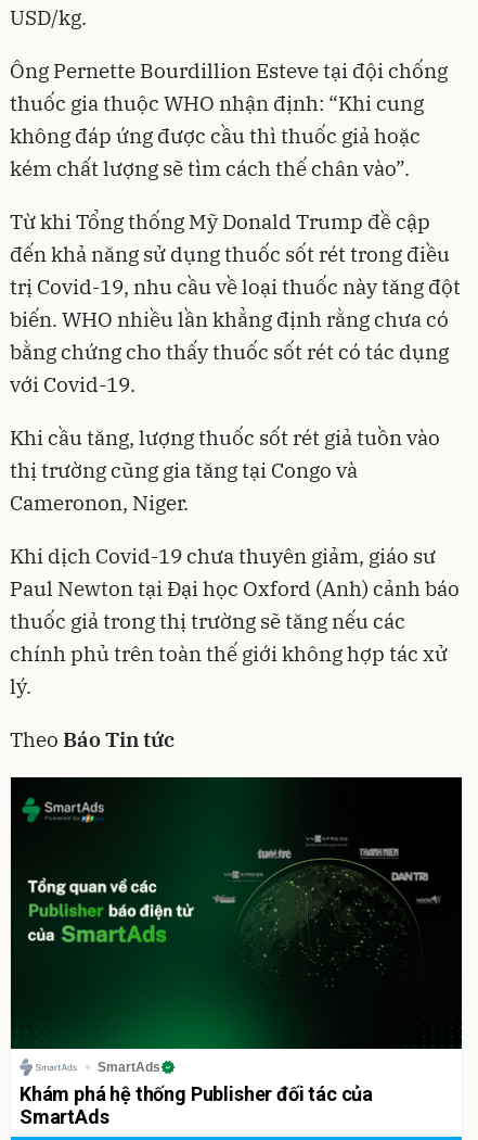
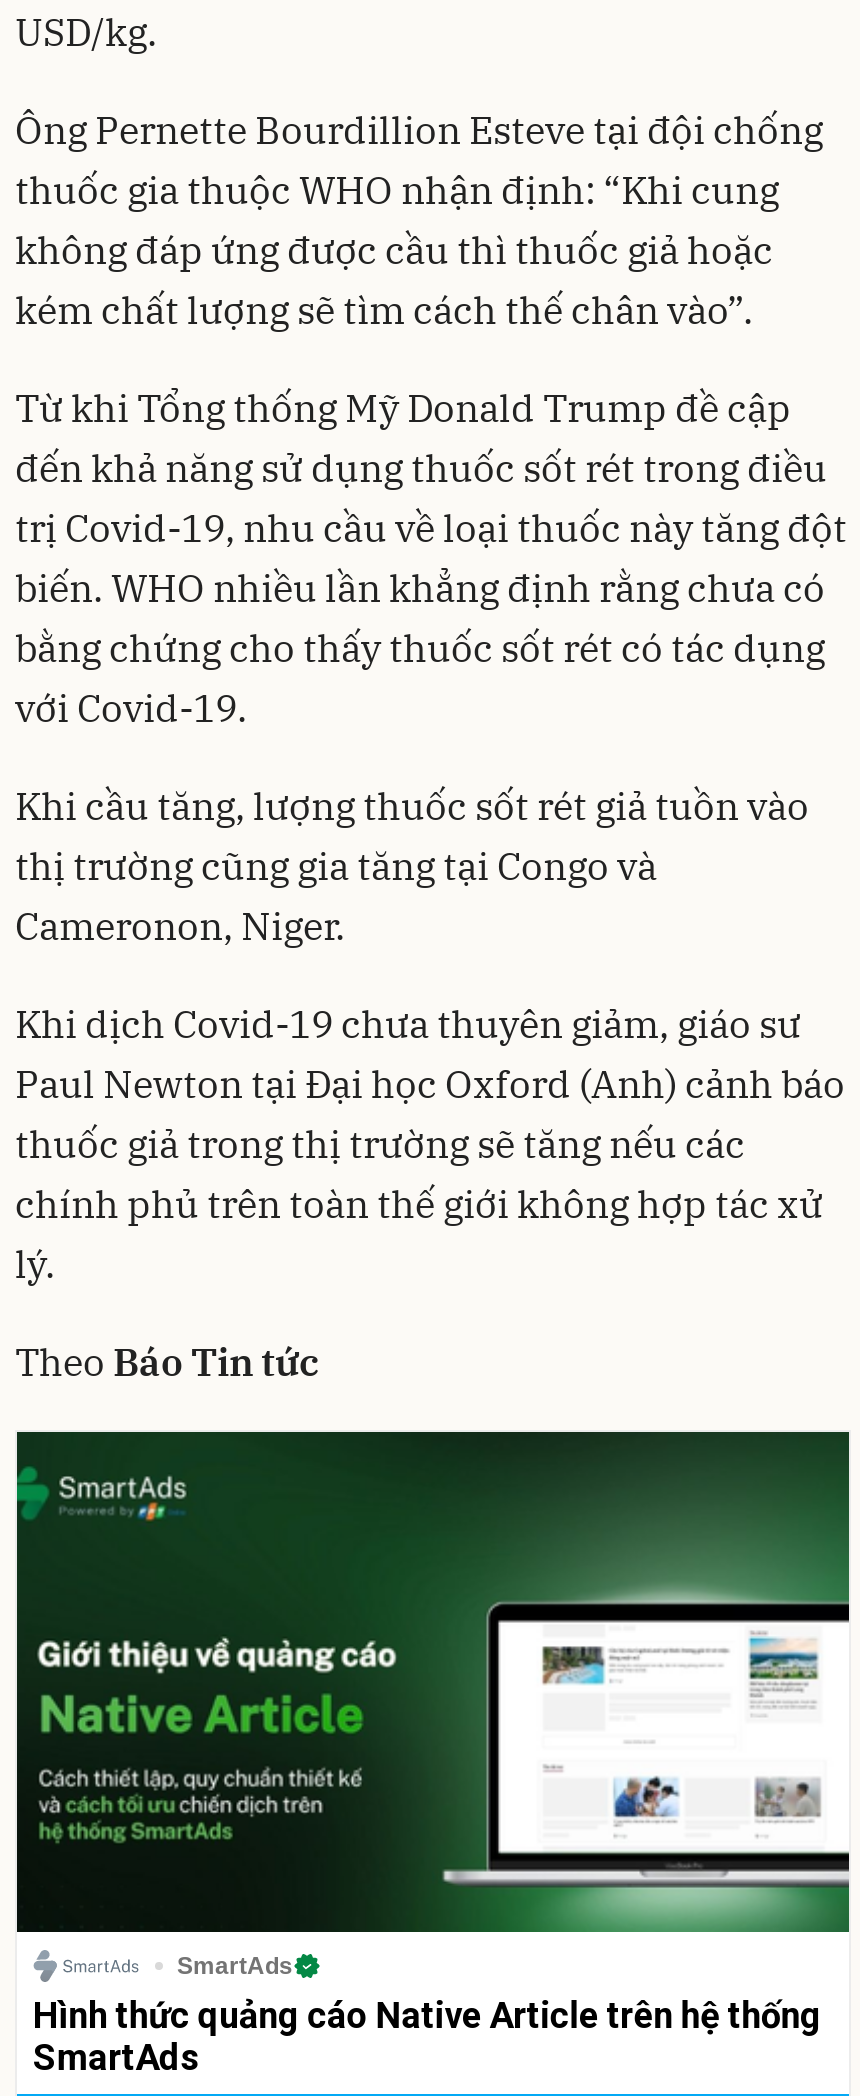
- [image]
- Khám phá hệ thống Publisher đối tác của
+ [image]
+ Hình thức quảng cáo Native Article trên hệ thống
